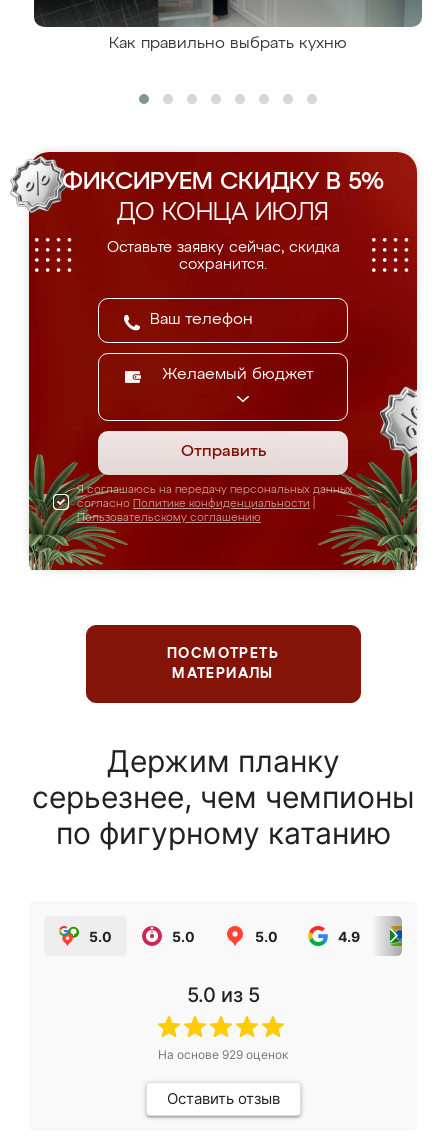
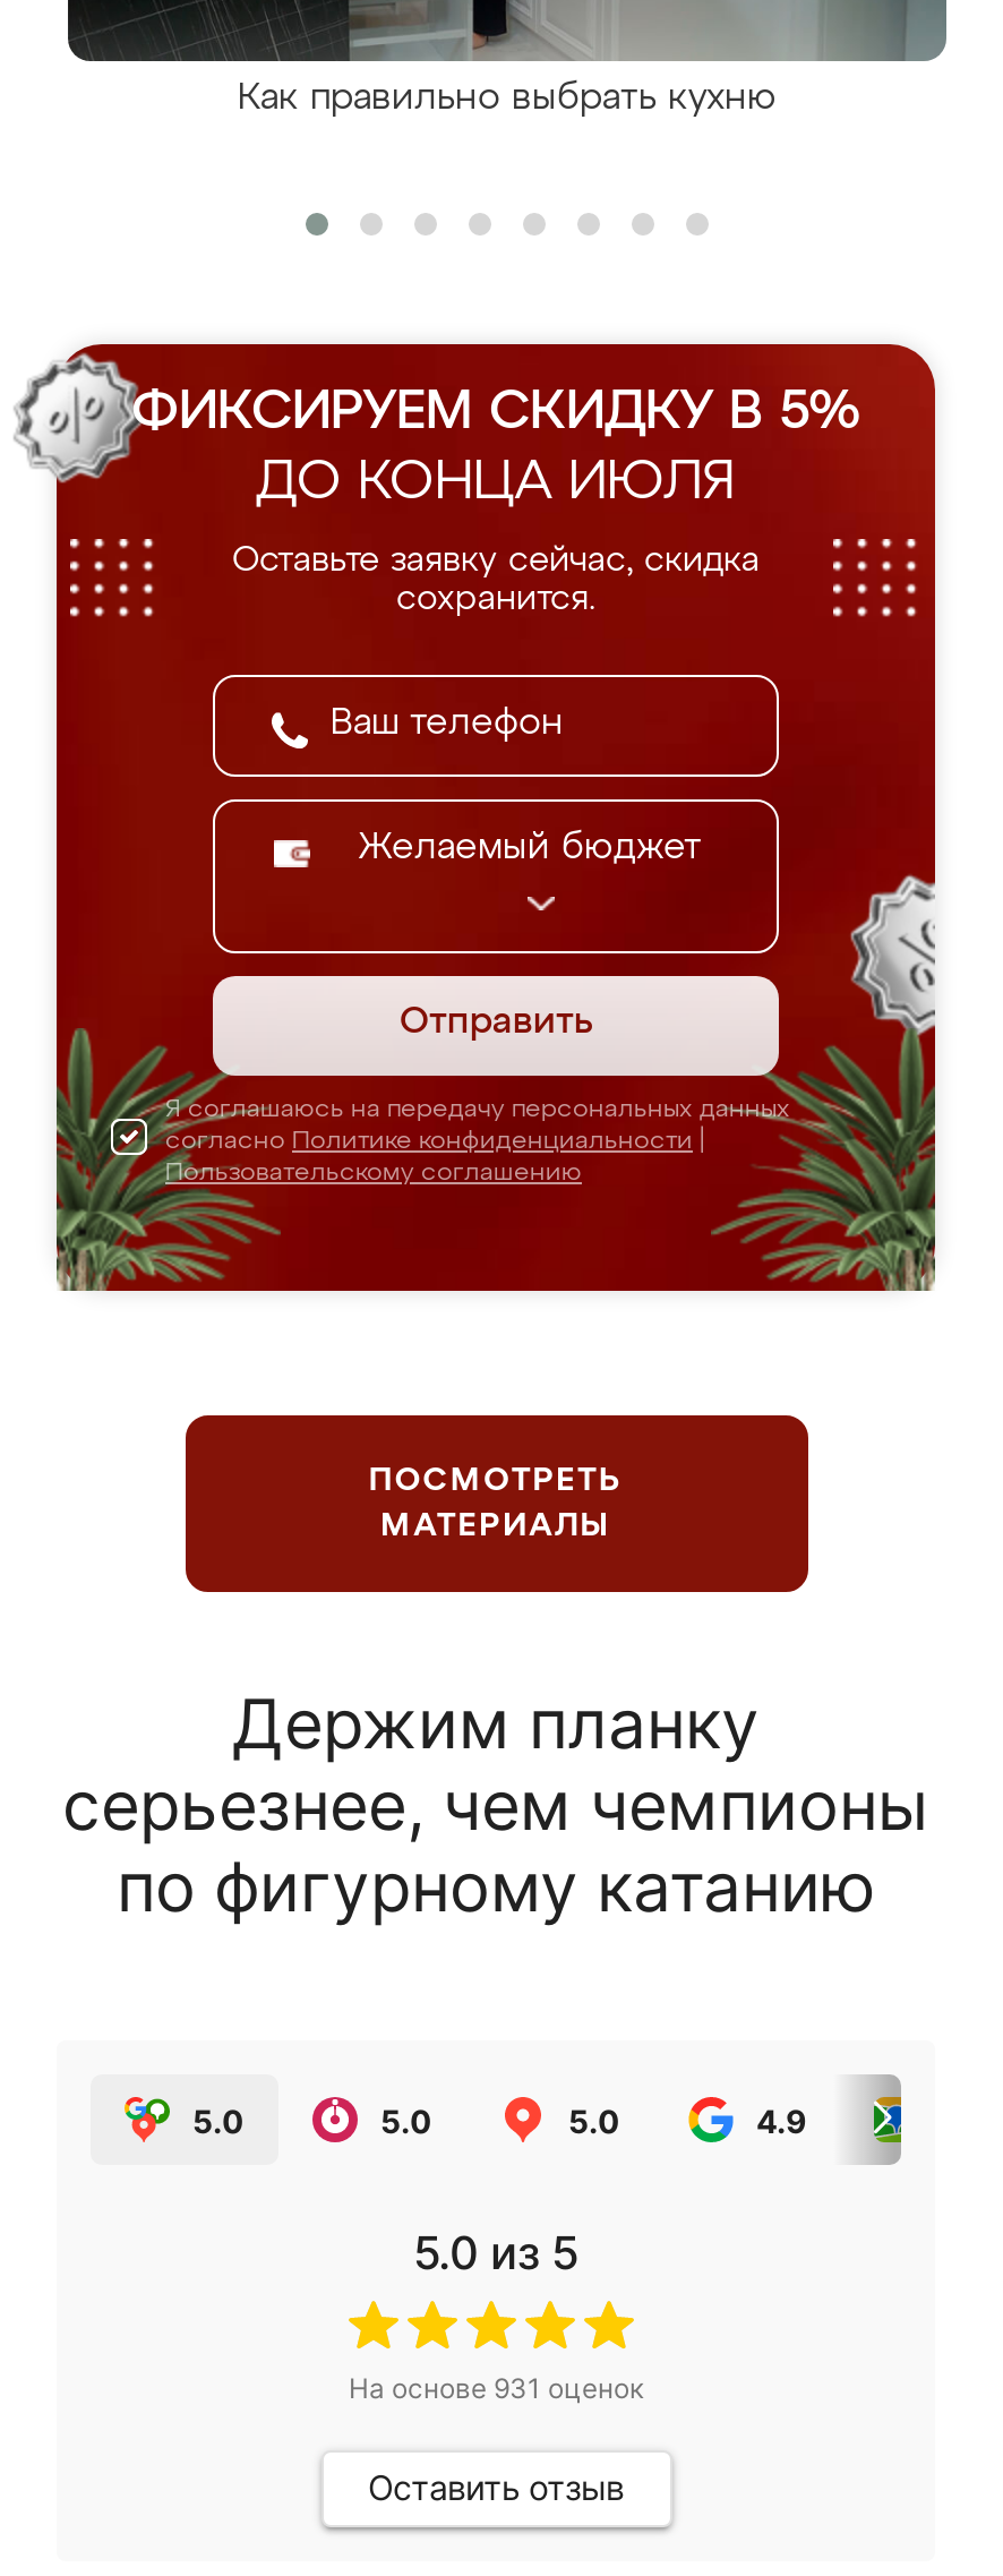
- На основе 929 оценок
+ На основе 931 оценок
